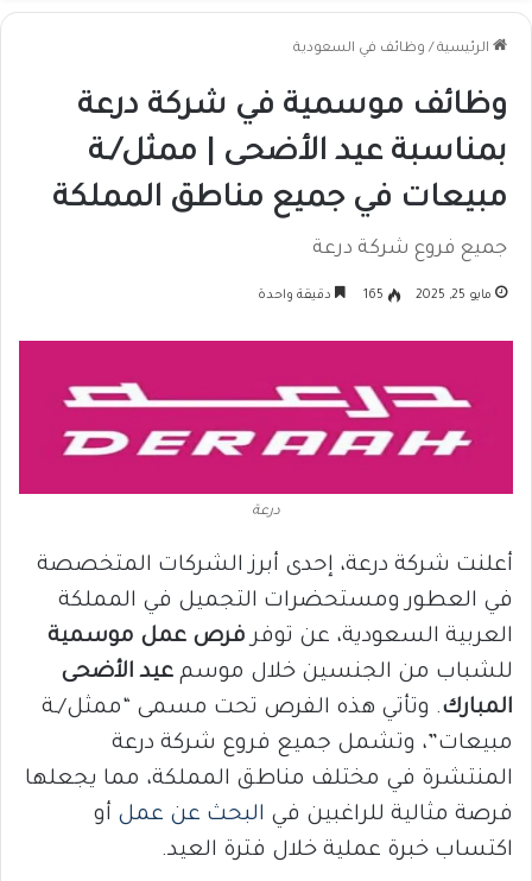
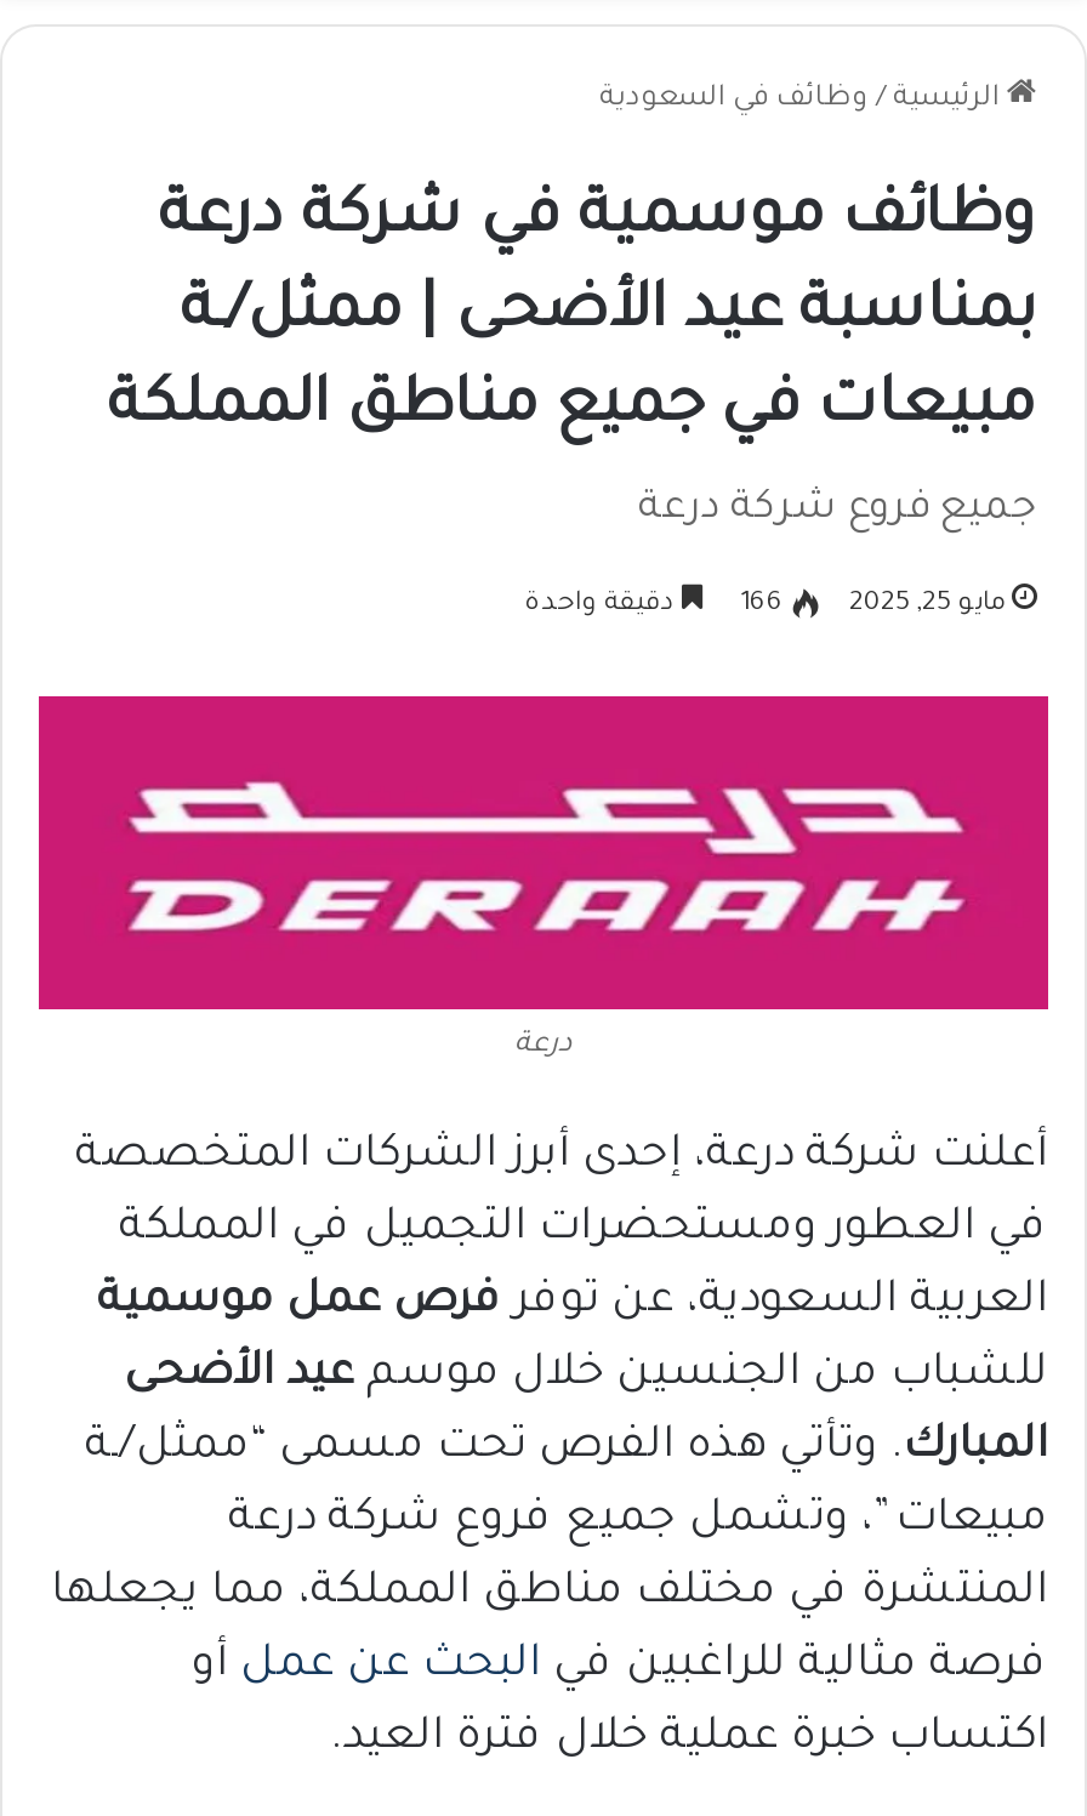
- 165 دقيقة واحدة
+ 166 دقيقة واحدة
